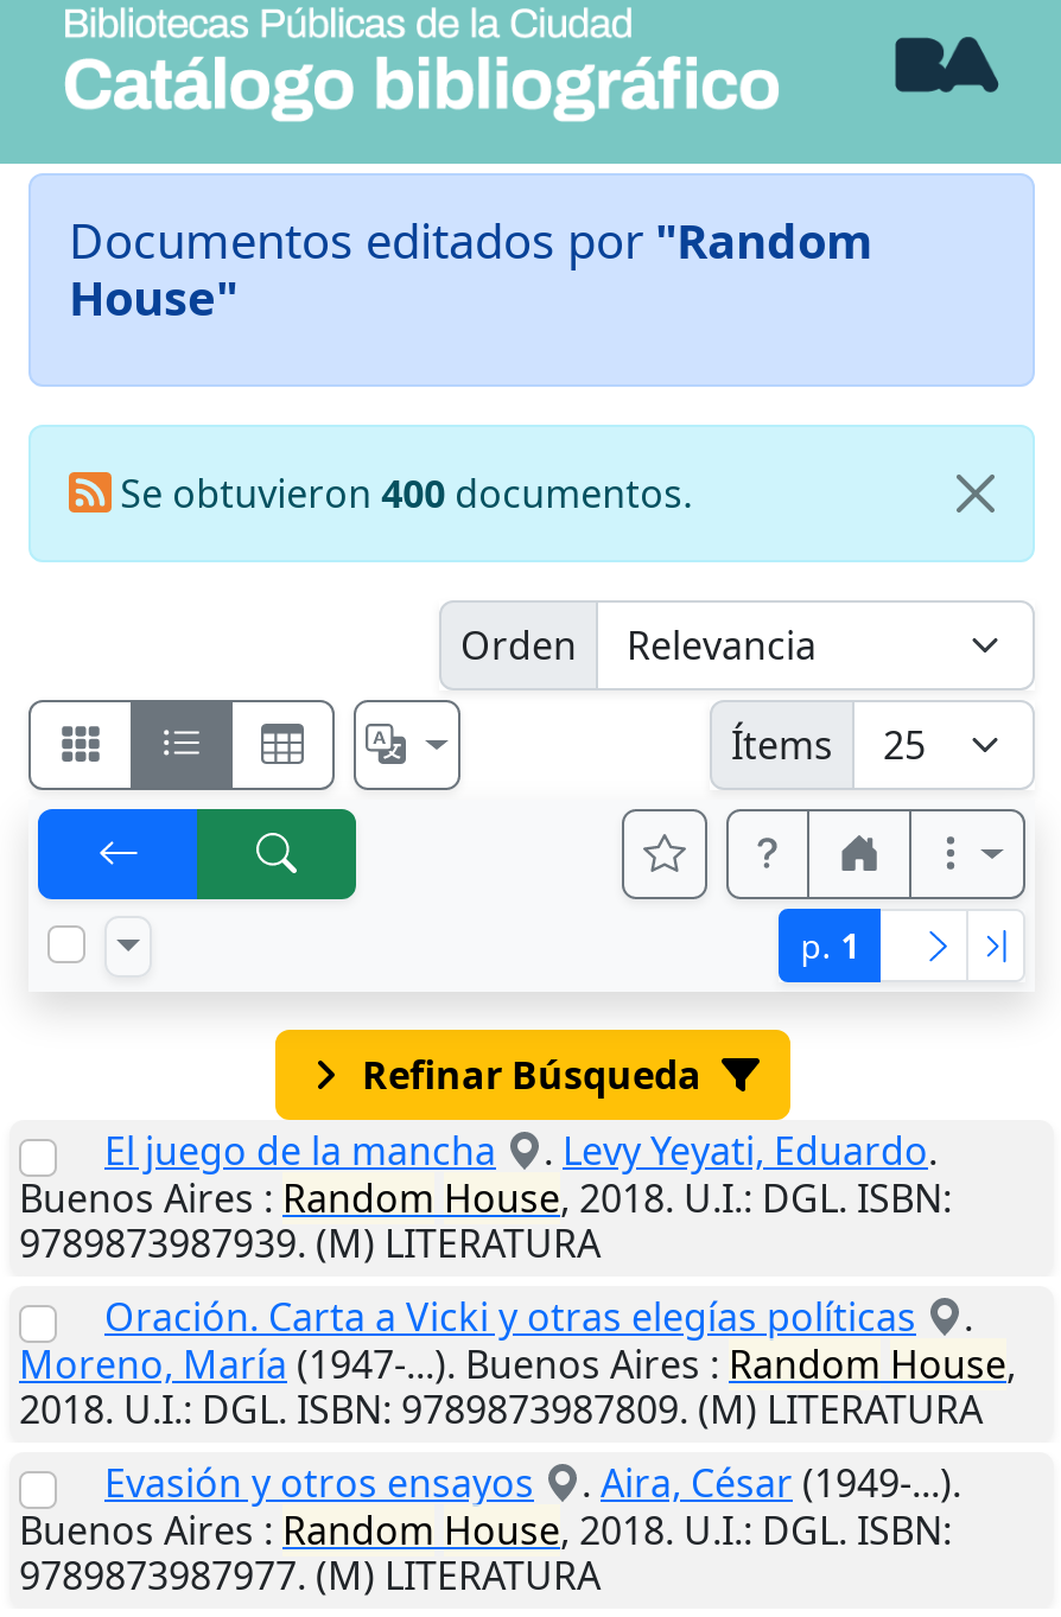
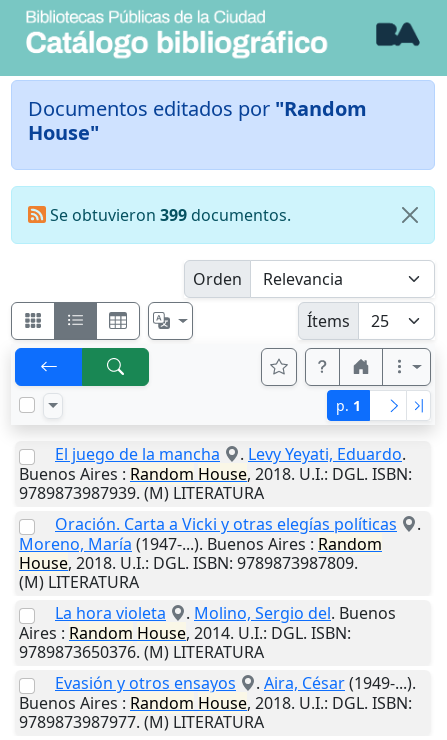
- Se obtuvieron 400 documentos.
+ Se obtuvieron 399 documentos.

- Refinar Búsqueda

moved up: El juego de la mancha | . Levy Yeyati, Eduardo. | Buenos Aires: Random House, 2018. U.I.: DGL. ISBN: | 9789873987939. (M) LITERATURA | Oración. Carta a Vicki y otras elegías políticas

- Moreno, María (1947-...). Buenos Aires: Random House,
- 2018.U.I.: DGL. ISBN: 9789873987809. (M) LITERATURA
+ Moreno, María (1947-...). Buenos Aires: Random
+ House,2018.U.I.: DGL. ISBN: 9789873987809.
+ (M) LITERATURA
+ La hora violeta
+ . Molino, Sergio del. Buenos
+ Aires: Random House, 2014. U.I.: DGL. ISBN:
+ 9789873650376. (M) LITERATURA
